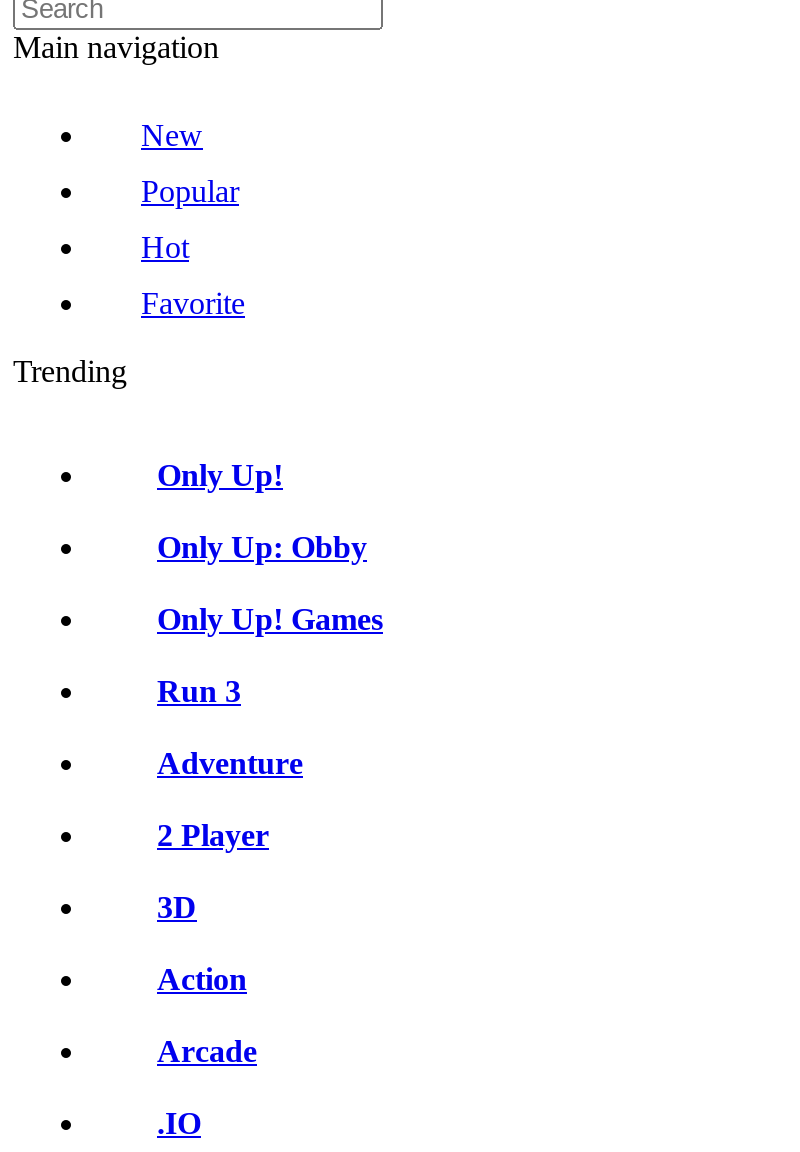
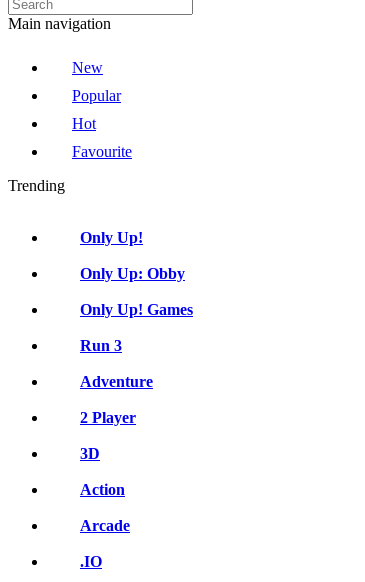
- Favorite
+ Favourite
